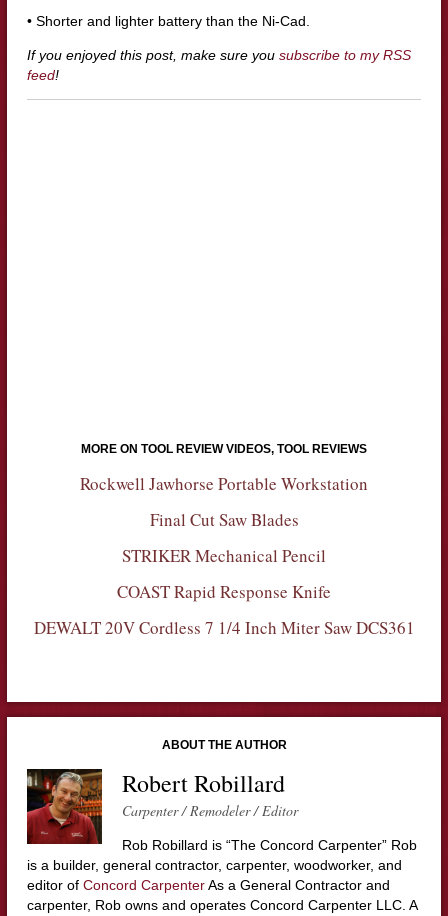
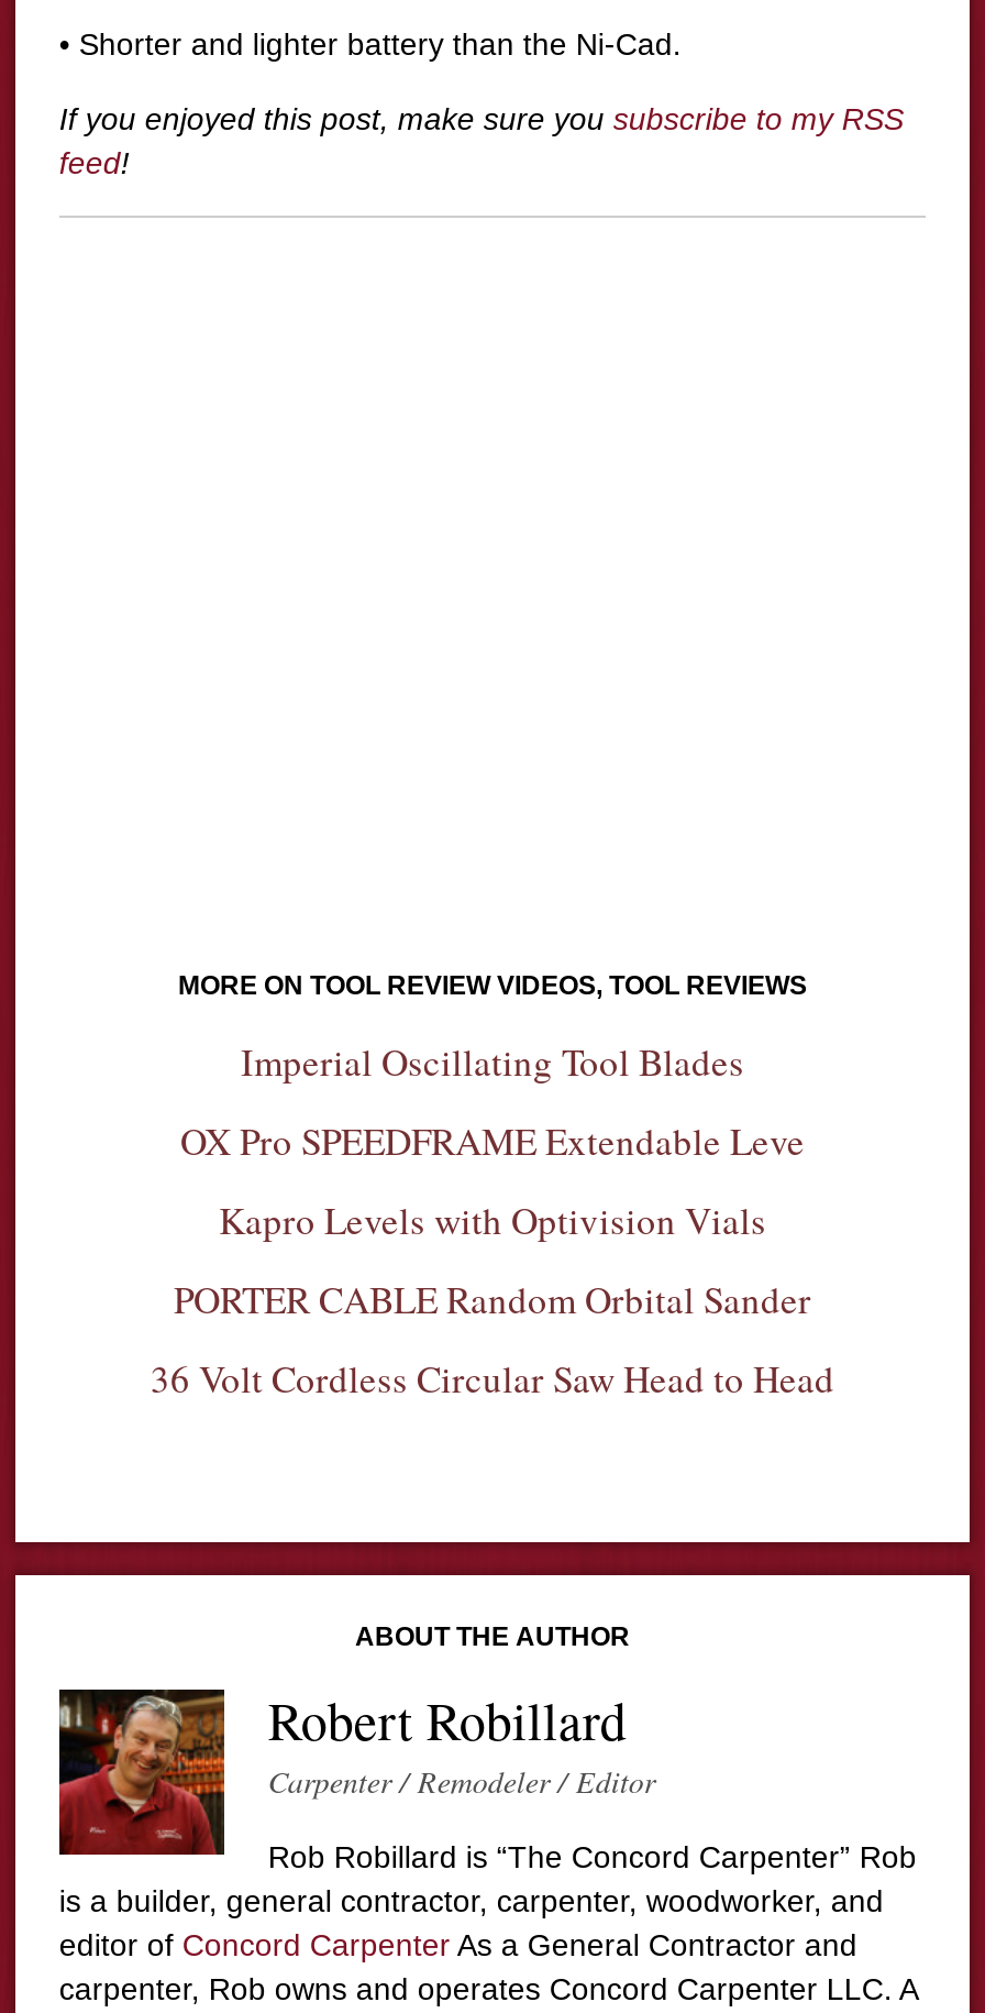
- Rockwell Jawhorse Portable Workstation
+ Imperial Oscillating Tool Blades

- Final Cut Saw Blades
+ OX Pro SPEEDFRAME Extendable Leve

- STRIKER Mechanical Pencil
+ Kapro Levels with Optivision Vials

- COAST Rapid Response Knife
+ PORTER CABLE Random Orbital Sander

- DEWALT 20V Cordless 7 1/4 Inch Miter Saw DCS361
+ 36 Volt Cordless Circular Saw Head to Head
